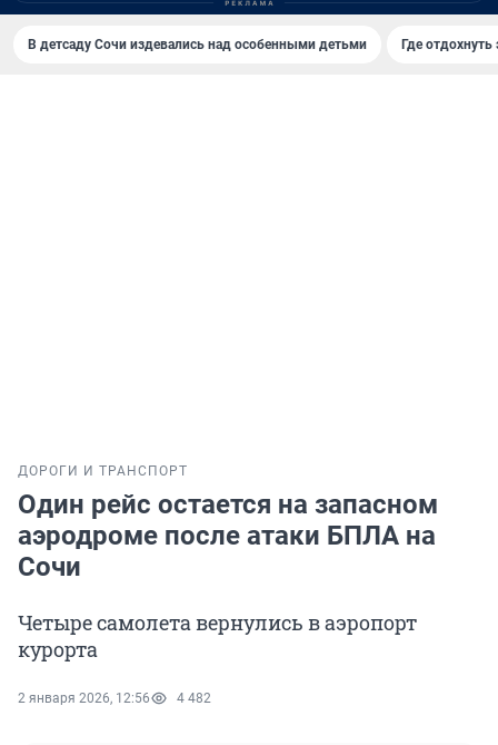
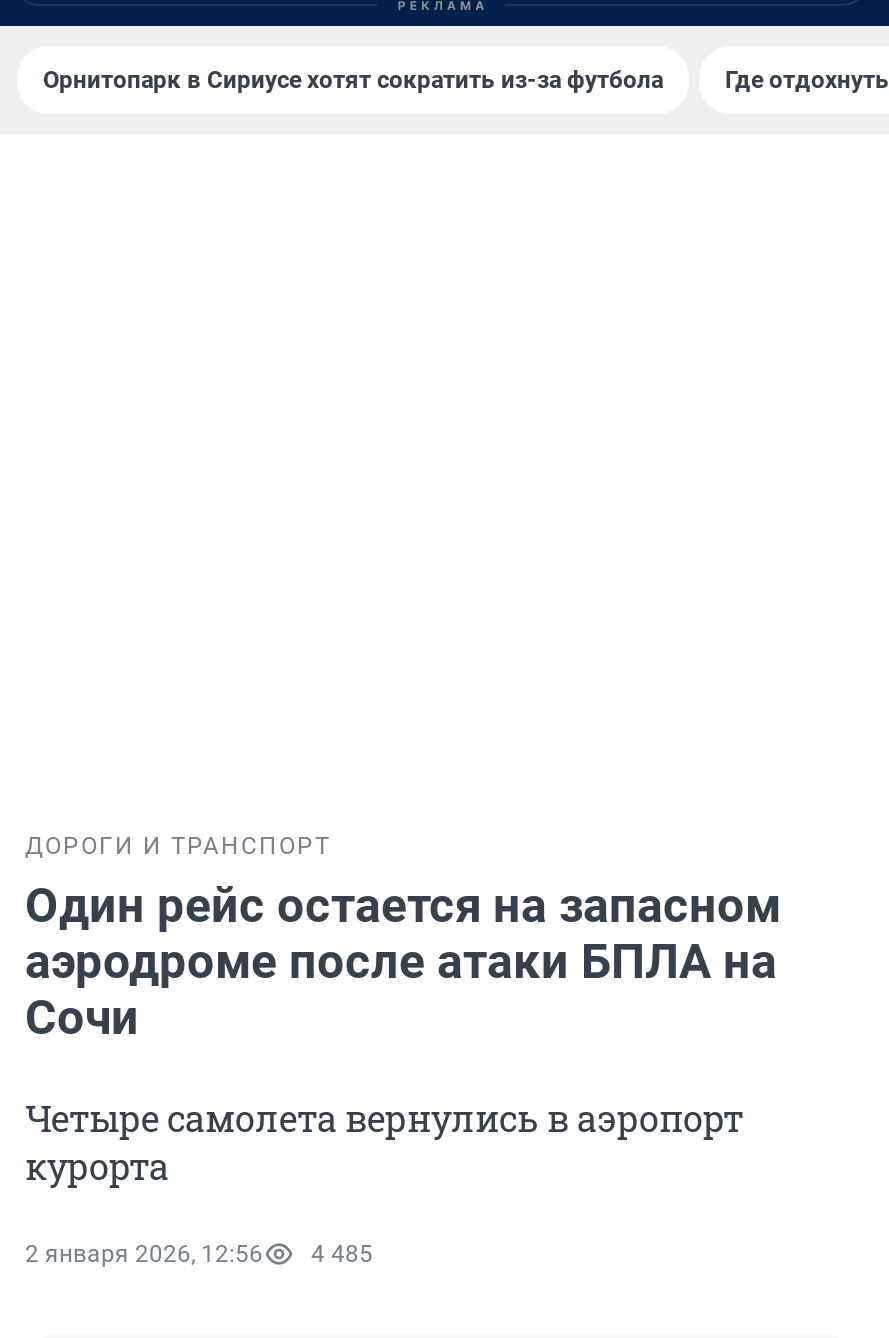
- В детсаду Сочи издевались над особенными детьми
+ Орнитопарк в Сириусе хотят сократить из-за футбола

- 2 января 2026, 12:56 4 482
+ 2 января 2026, 12:56 4 485
